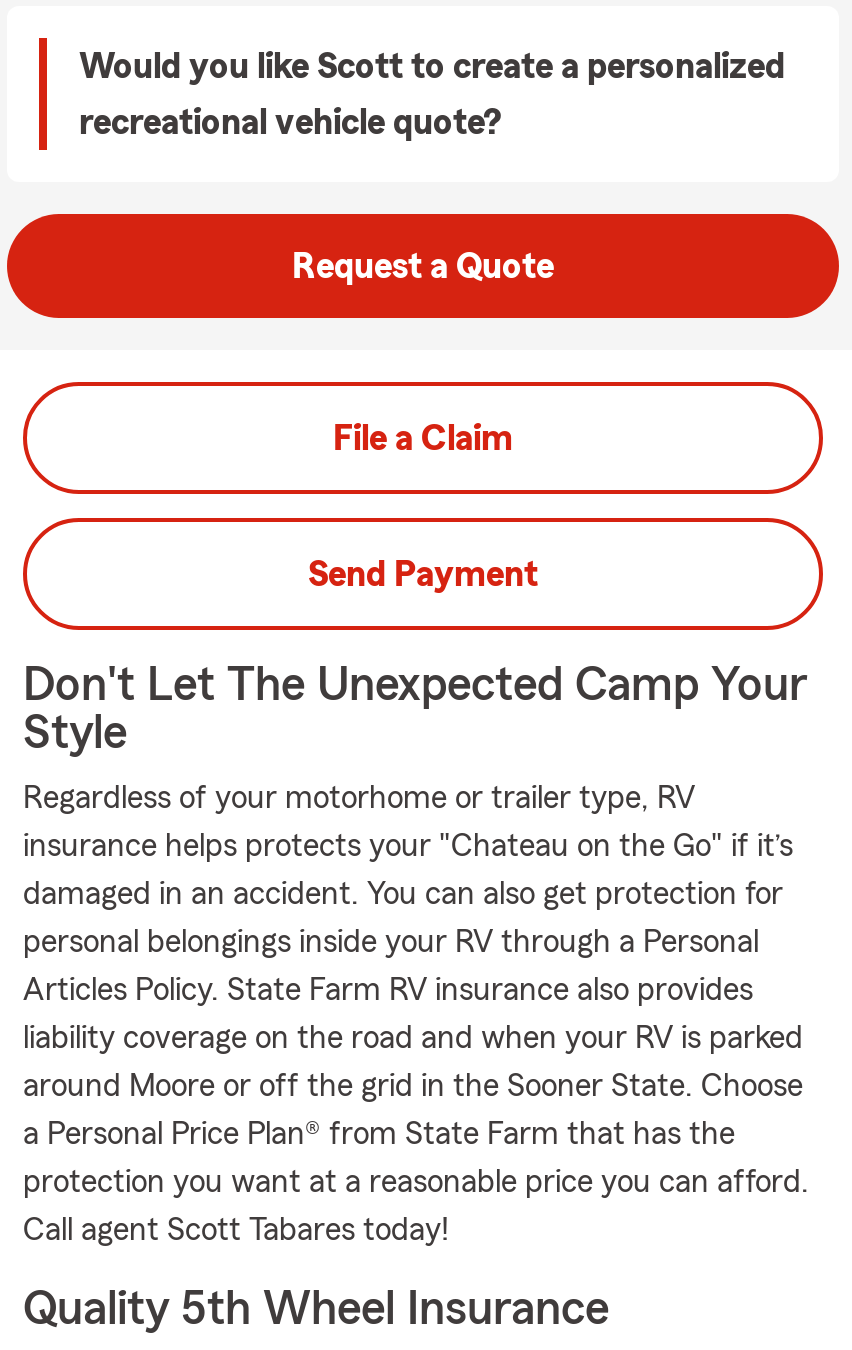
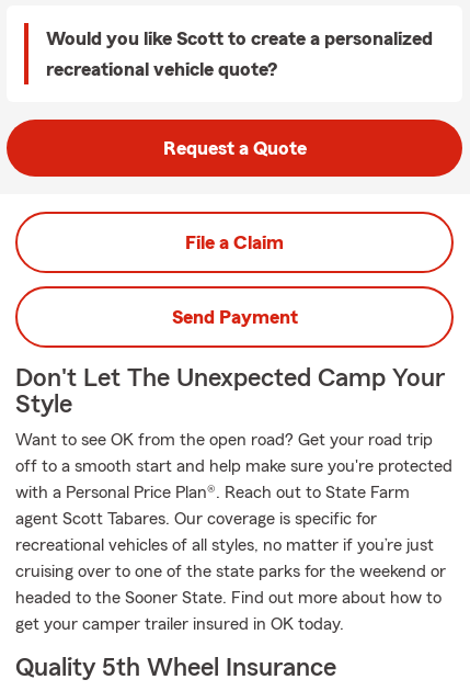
- Regardless of your motorhome or trailer type, RV
- insurance helps protects your "Chateau on the Go" if it’s
- damaged in an accident. You can also get protection for
- personal belongings inside your RV through a Personal
- Articles Policy. State Farm RV insurance also provides
- liability coverage on the road and when your RV is parked
- around Moore or off the grid in the Sooner State. Choose
- a Personal Price Plan® from State Farm that has the
- protection you want at a reasonable price you can afford.
- Call agent Scott Tabares today!
+ Want to see OK from the open road? Get your road trip
+ off to a smooth start and help make sure you're protected
+ with a Personal Price Plan®. Reach out to State Farm
+ agent Scott Tabares. Our coverage is specific for
+ recreational vehicles of all styles, no matter if you’re just
+ cruising over to one of the state parks for the weekend or
+ headed to the Sooner State. Find out more about how to
+ get your camper trailer insured in OK today.
